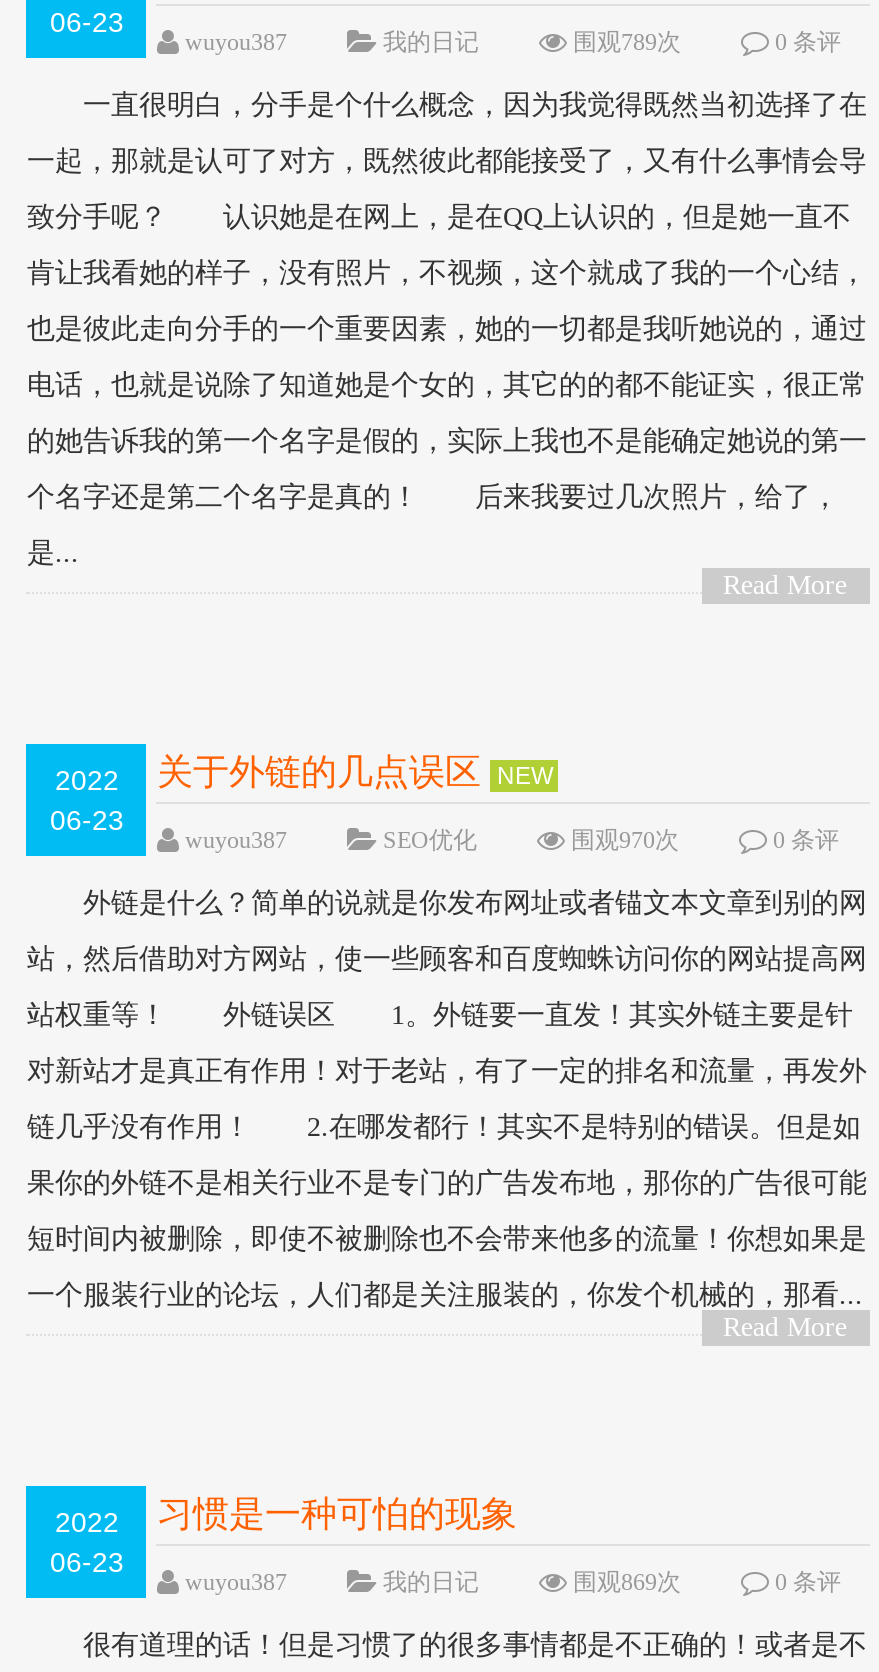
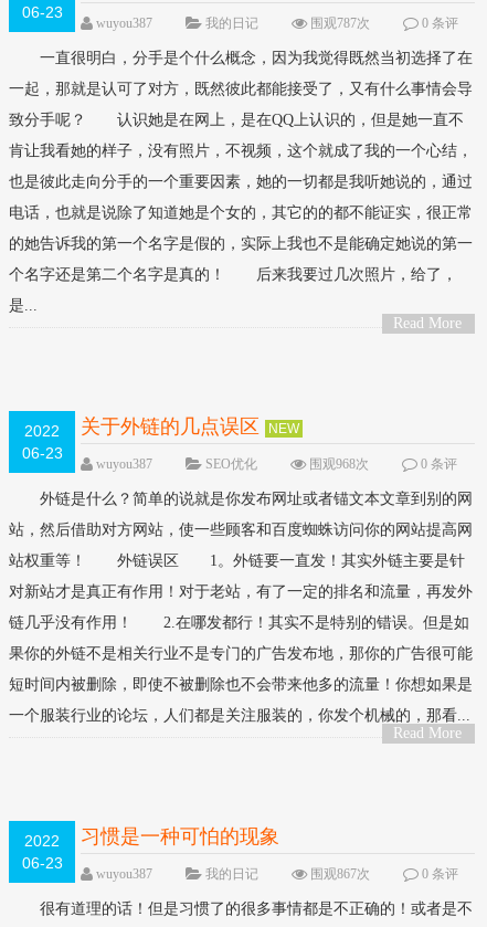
- 围观789次
+ 围观787次

- 围观970次
+ 围观968次

- 围观869次
+ 围观867次
